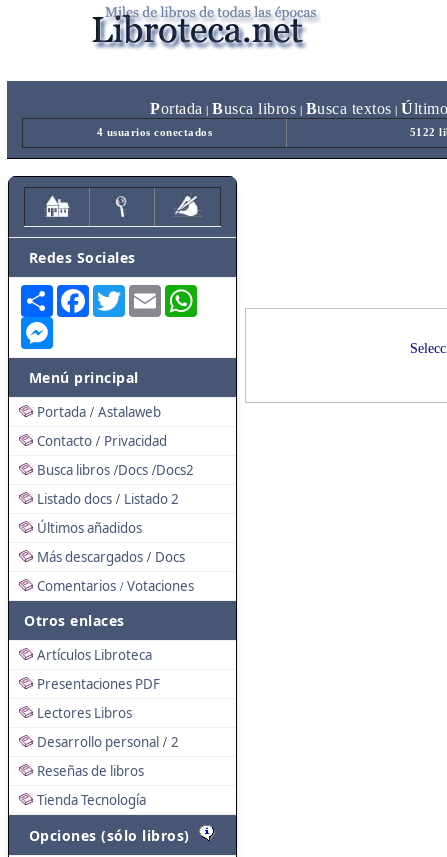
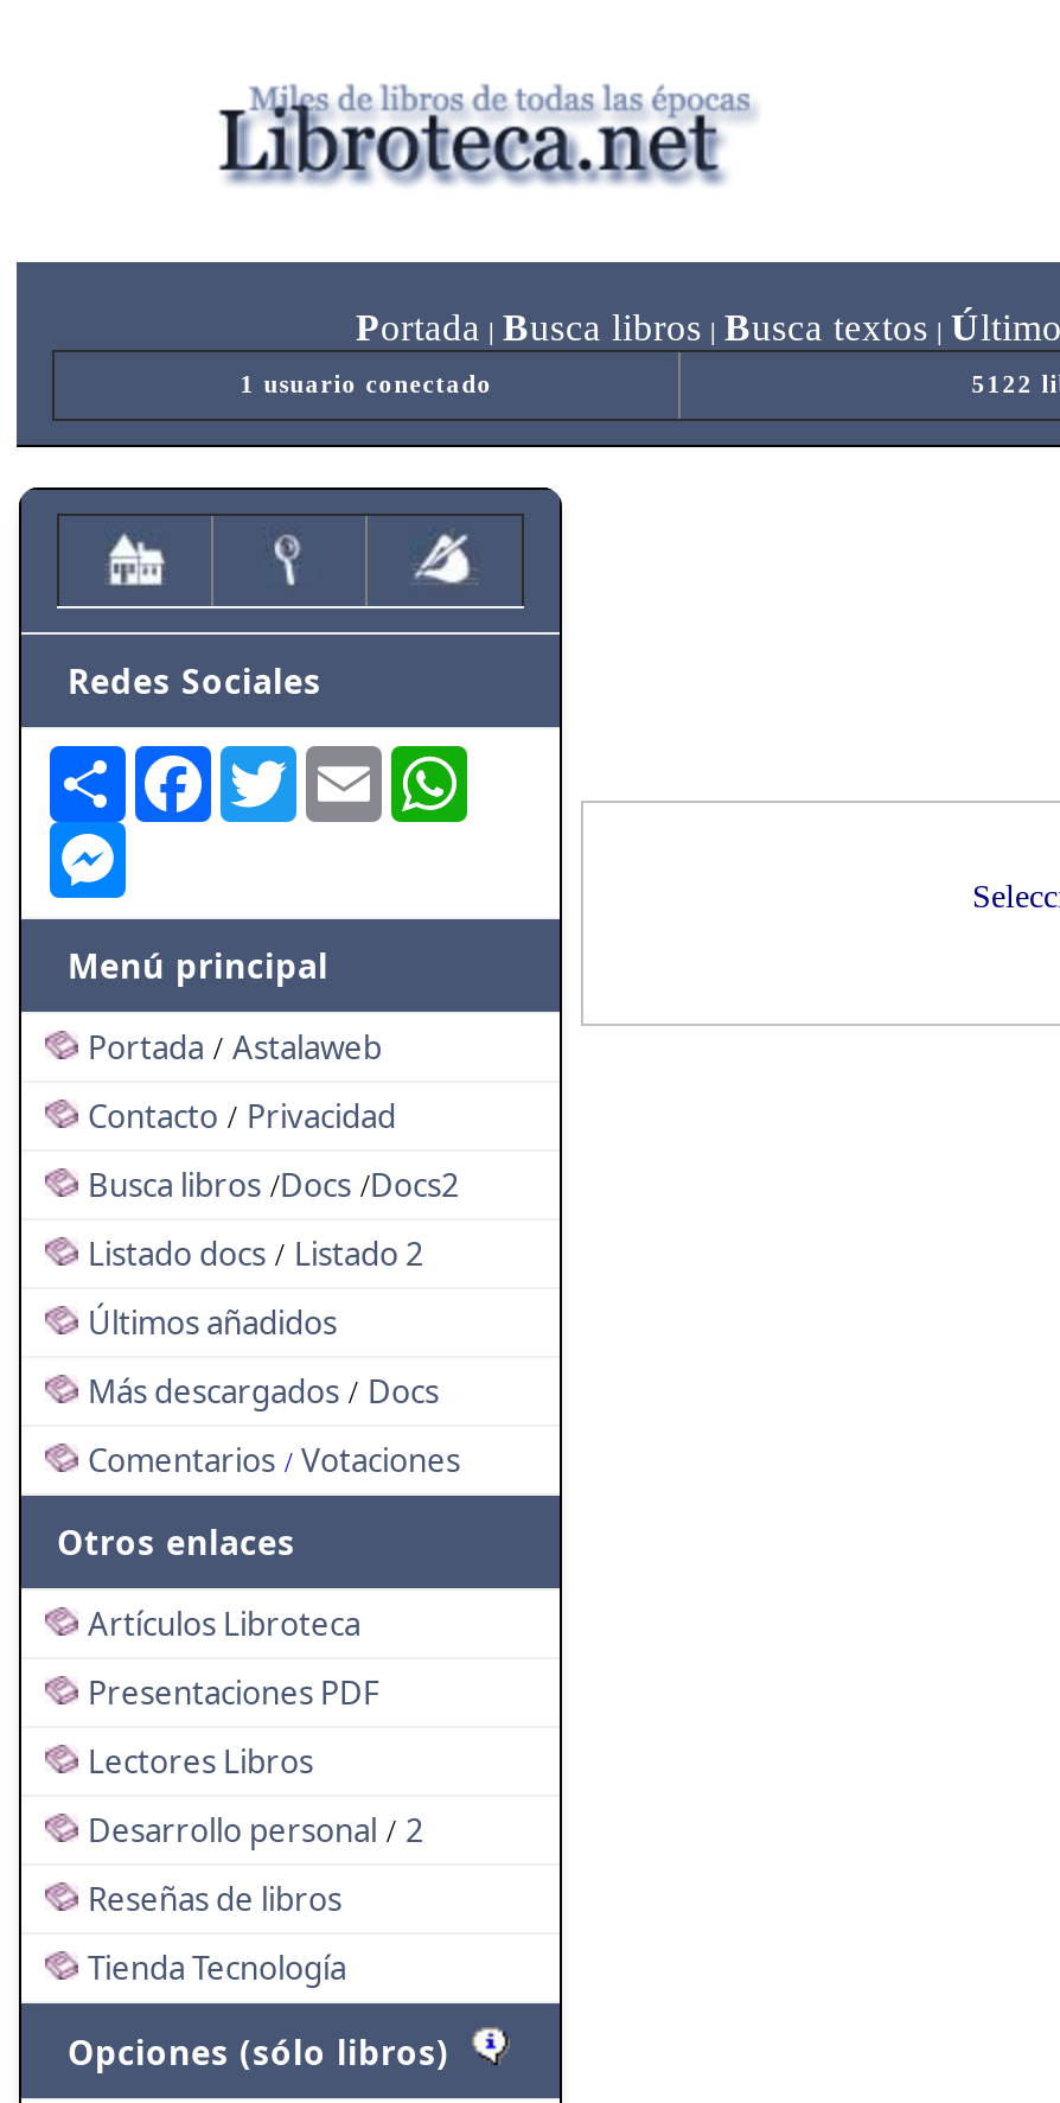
- 4 usuarios conectados
+ 1 usuario conectado
